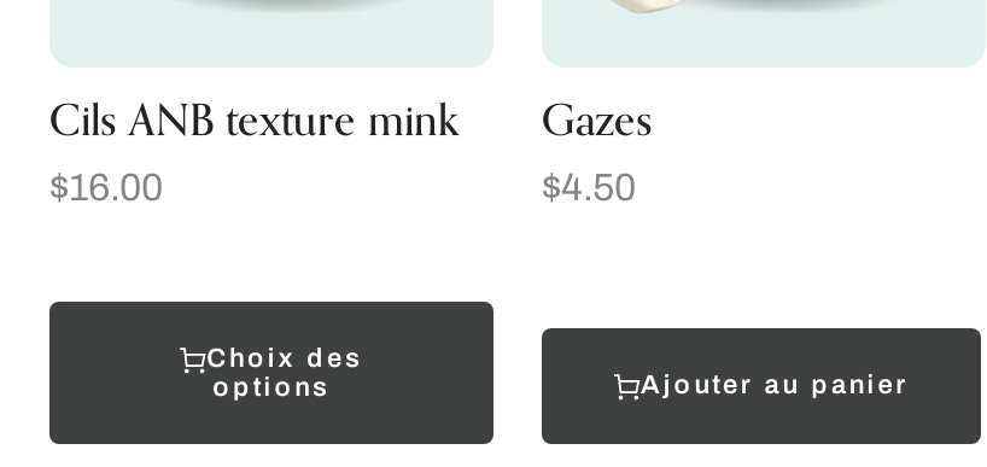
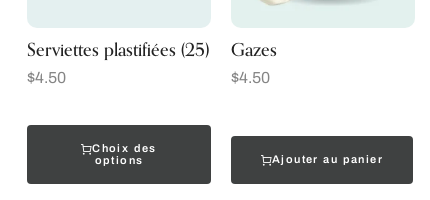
- Cils ANB texture mink
- $16.00
+ Serviettes plastifiées (25)
+ $4.50
